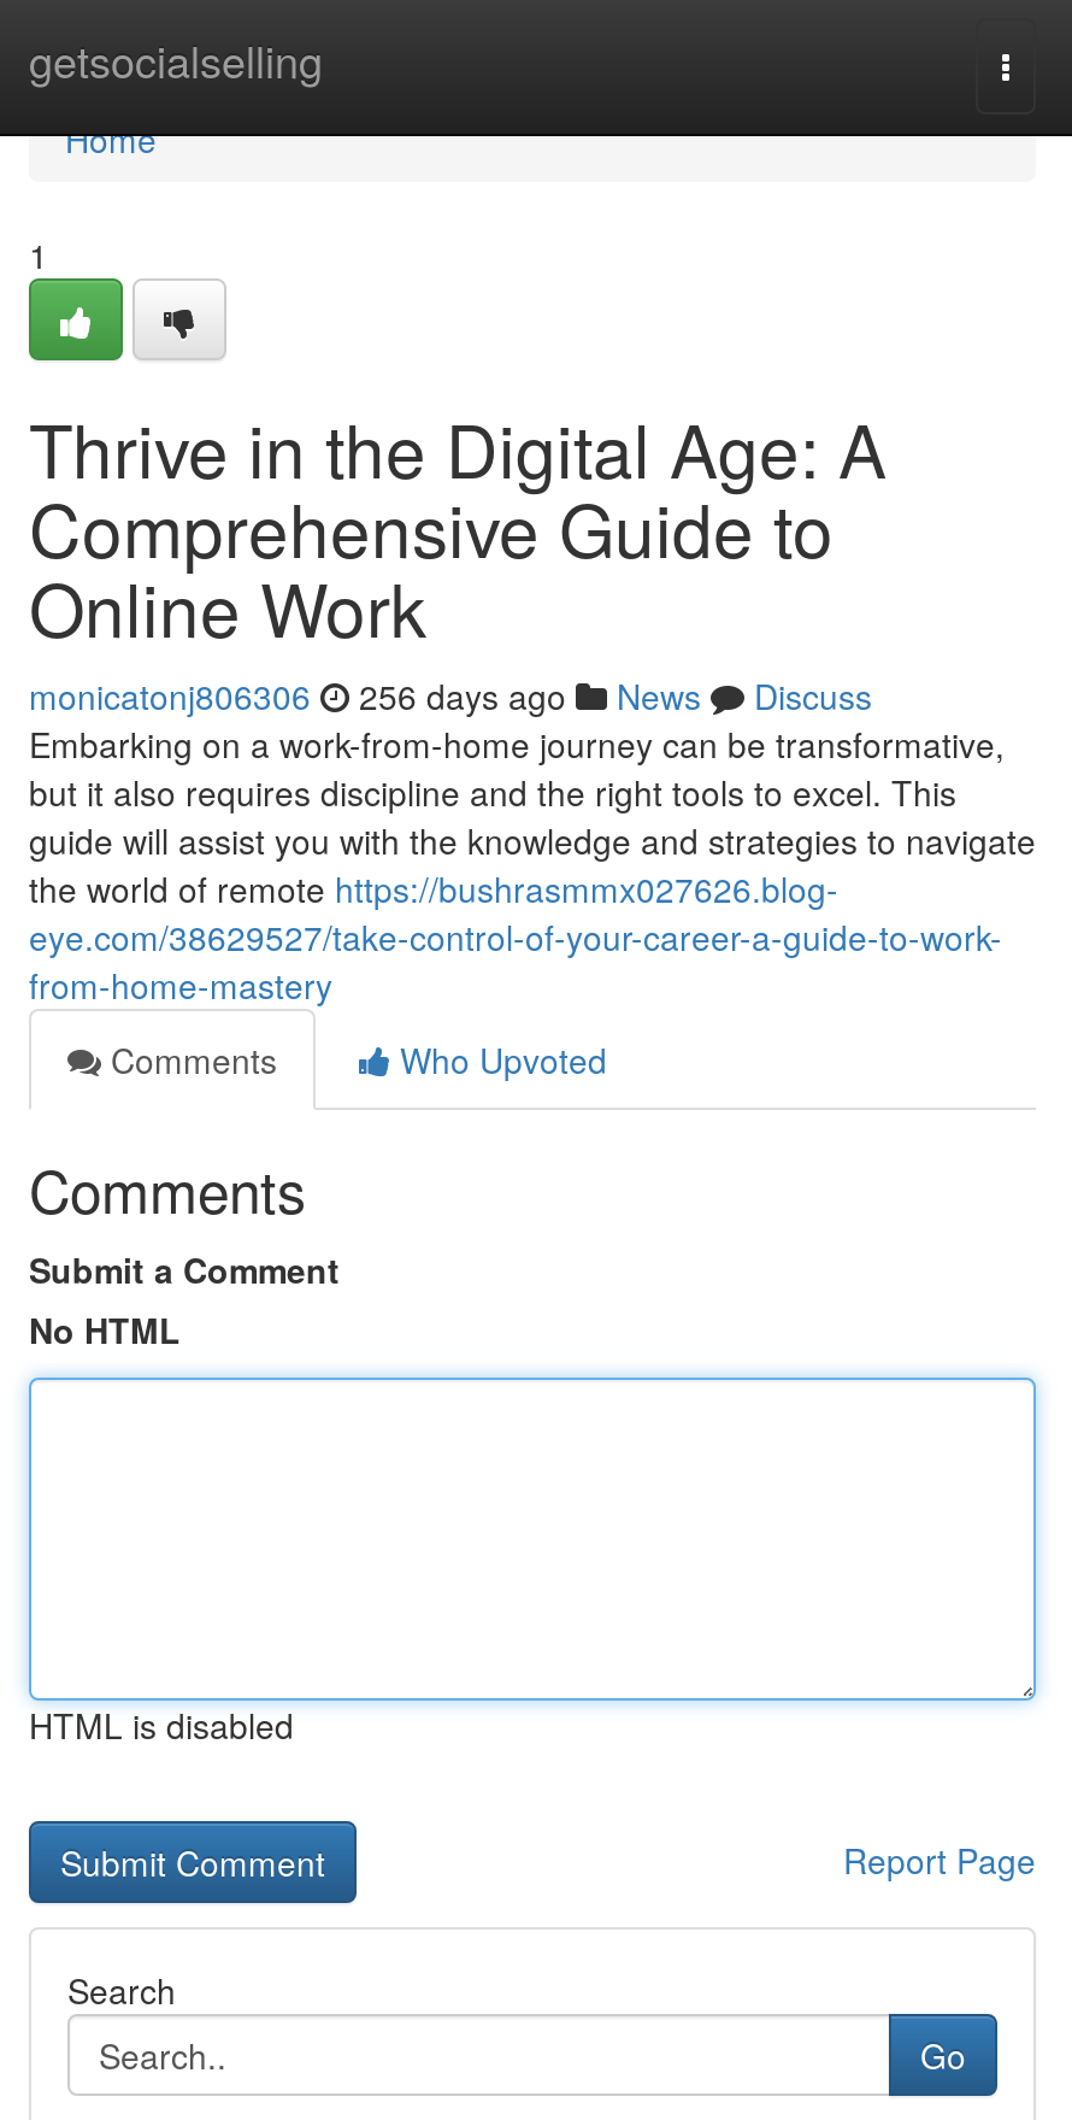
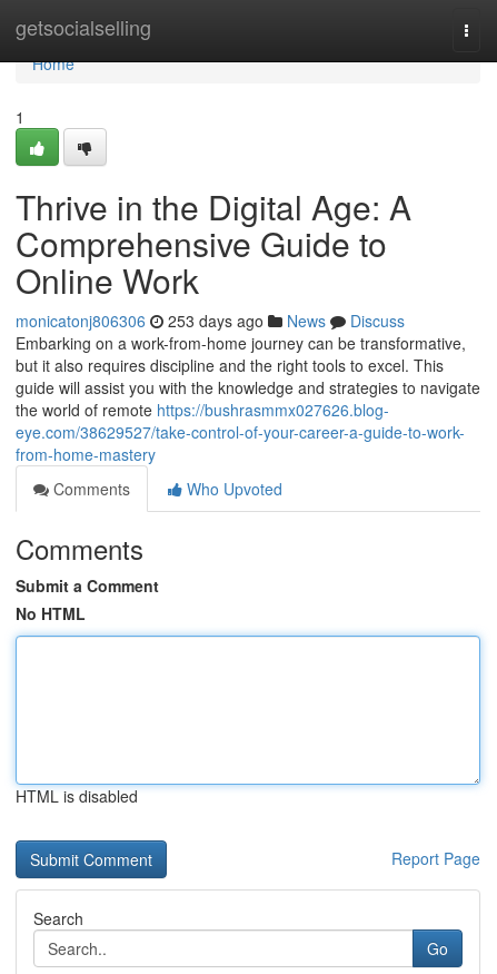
- monicatonj806306 256 days ago News Discuss
+ monicatonj806306 253 days ago News Discuss
